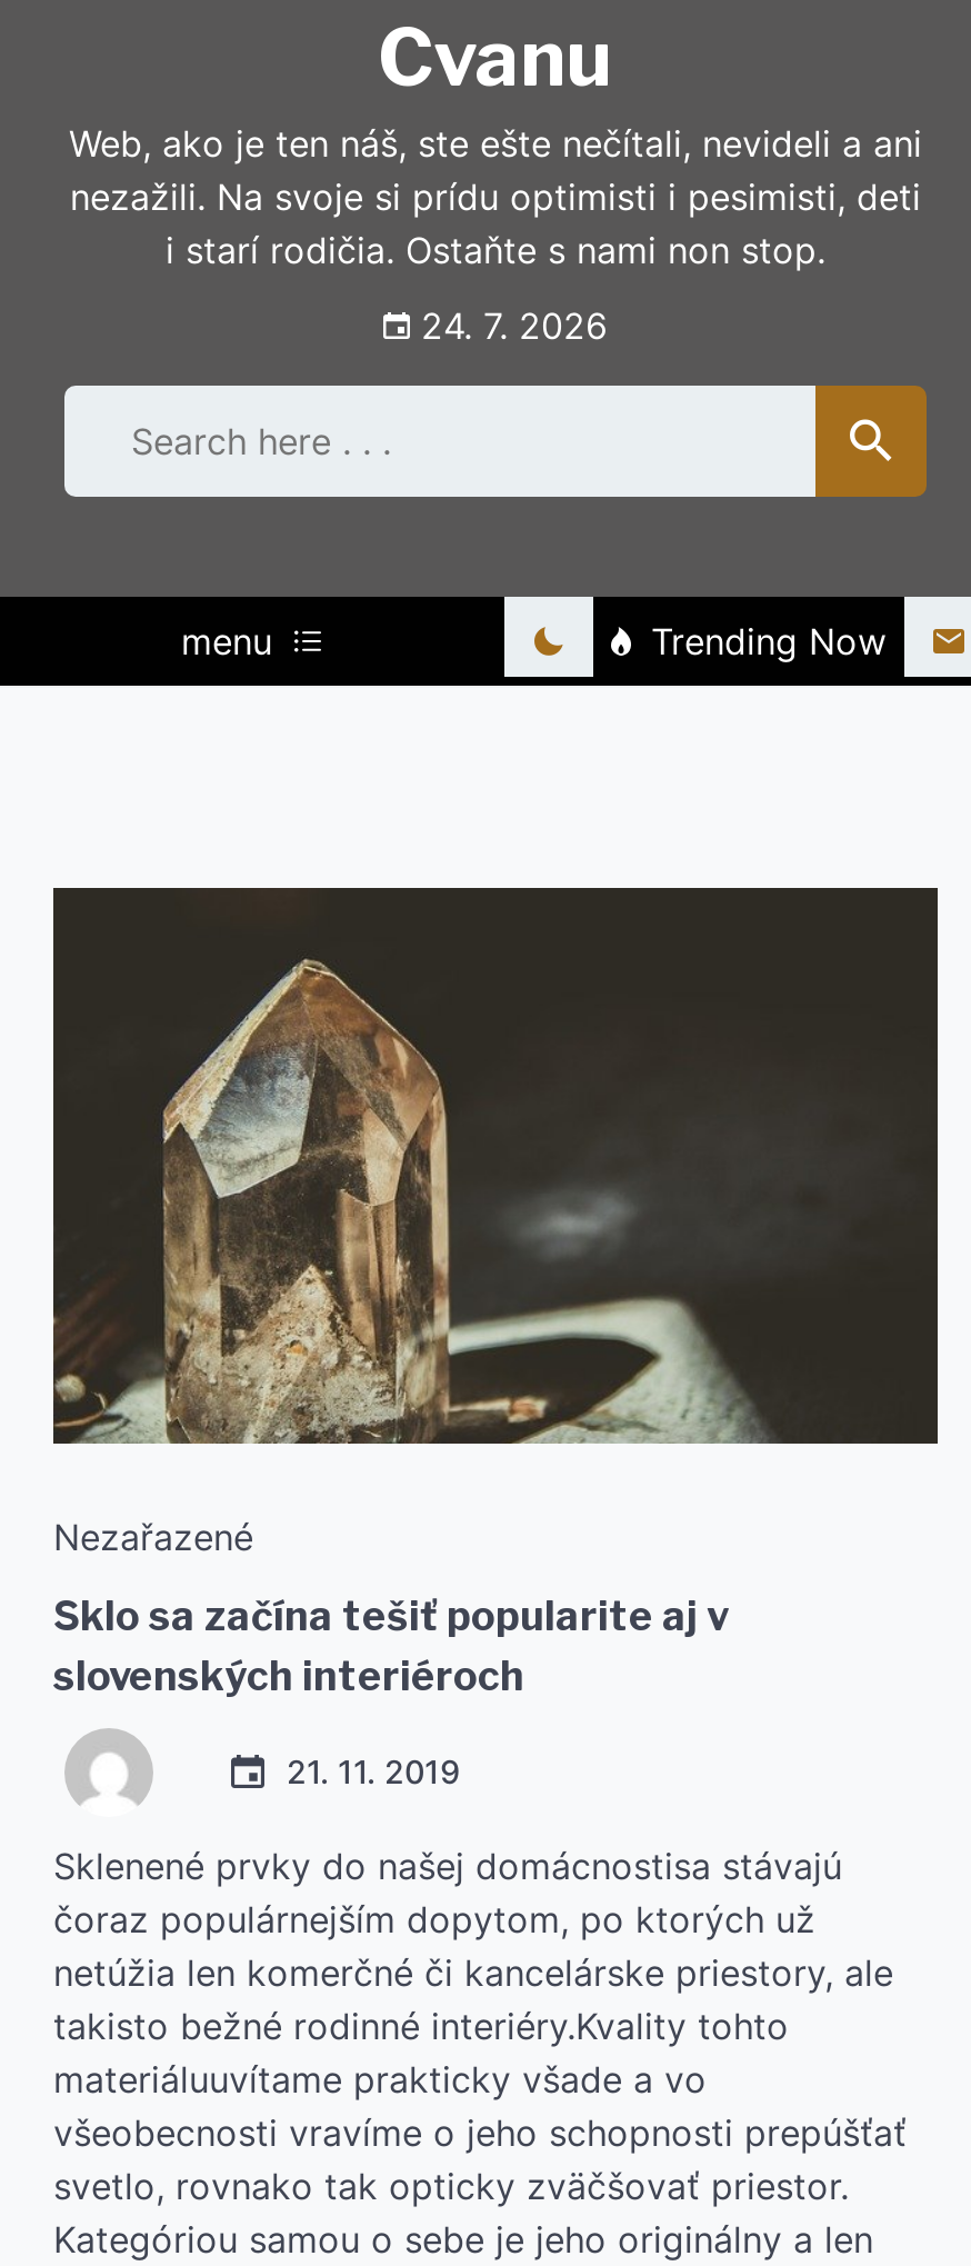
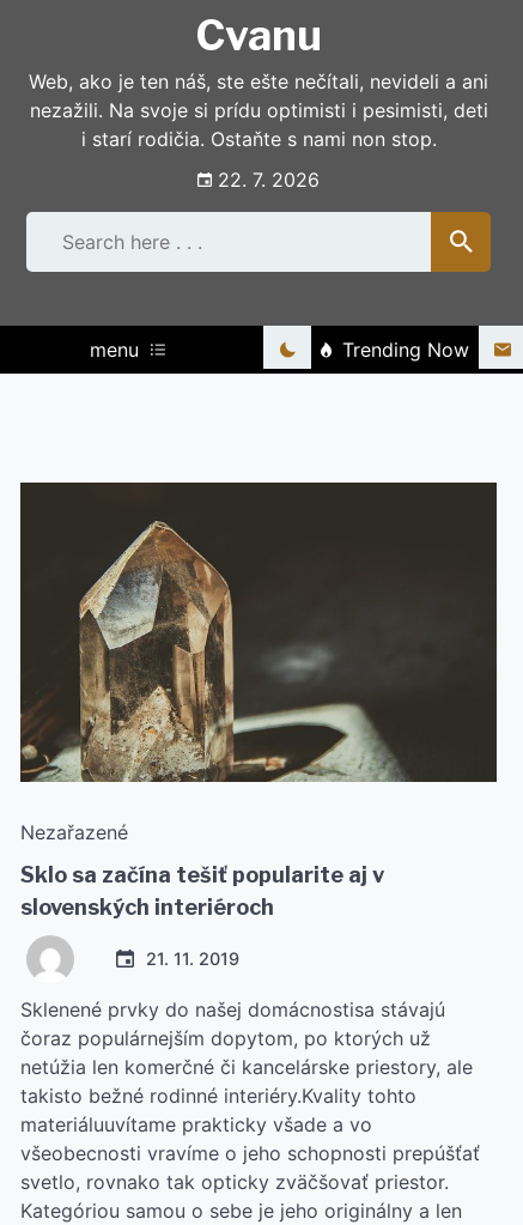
- 24. 7. 2026
+ 22. 7. 2026
